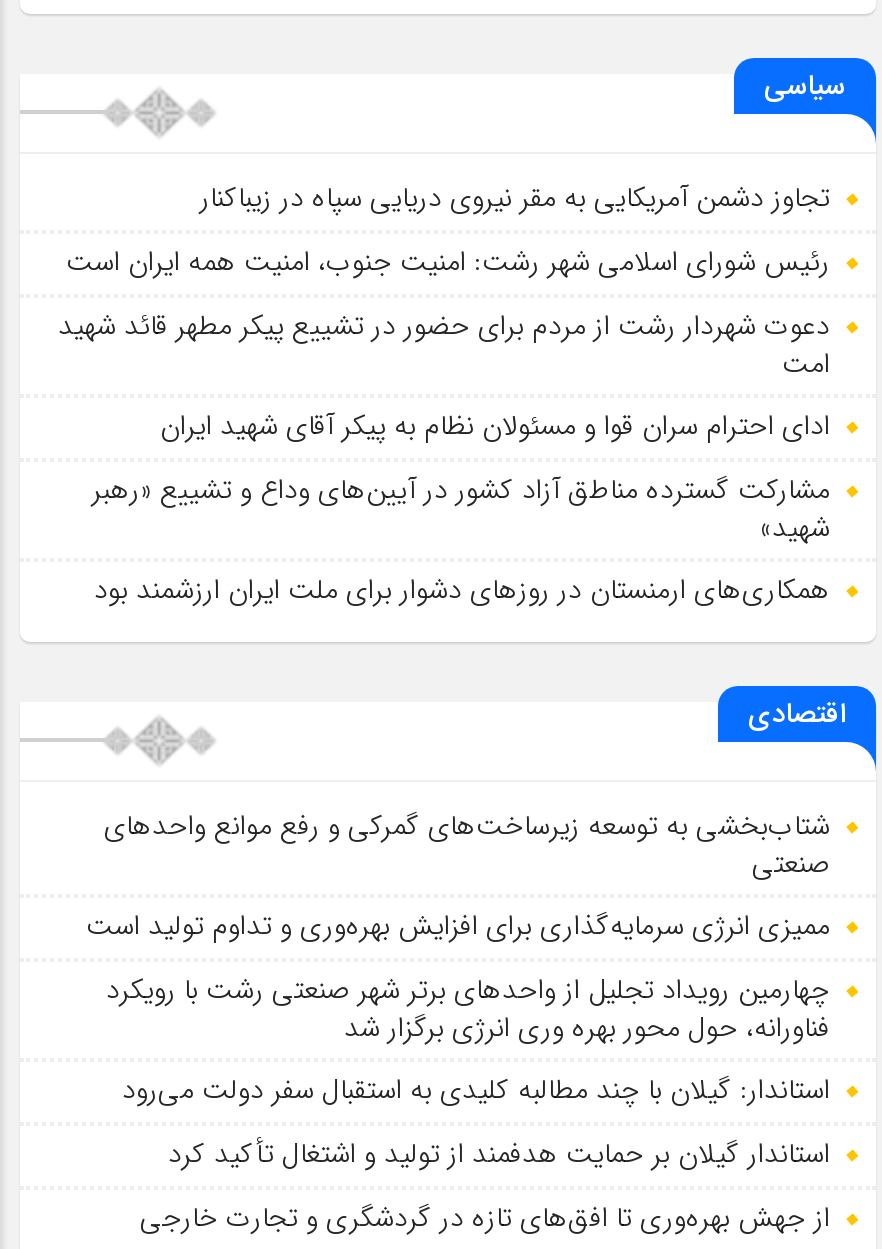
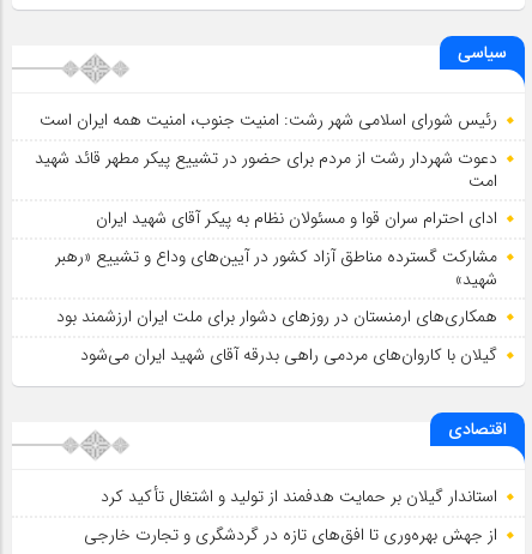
- تجاوز دشمن آمریکایی به مقر نیروی دریایی سپاه در زیباکنار

+ گیلان با کاروان‌های مردمی راهی بدرقه آقای شهید ایران می‌شود

- شتاب‌بخشی به توسعه زیرساخت‌های گمركی و رفع موانع واحدهای
- صنعتی
- ممیزی انرژی سرمایه‌گذاری برای افزایش بهره‌وری و تداوم تولید است
- چهارمین رویداد تجلیل از واحدهای برتر شهر صنعتی رشت با رویکرد
- فناورانه، حول محور بهره وری انرژی برگزار شد
- استاندار: گیلان با چند مطالبه کلیدی به استقبال سفر دولت می‌رود
